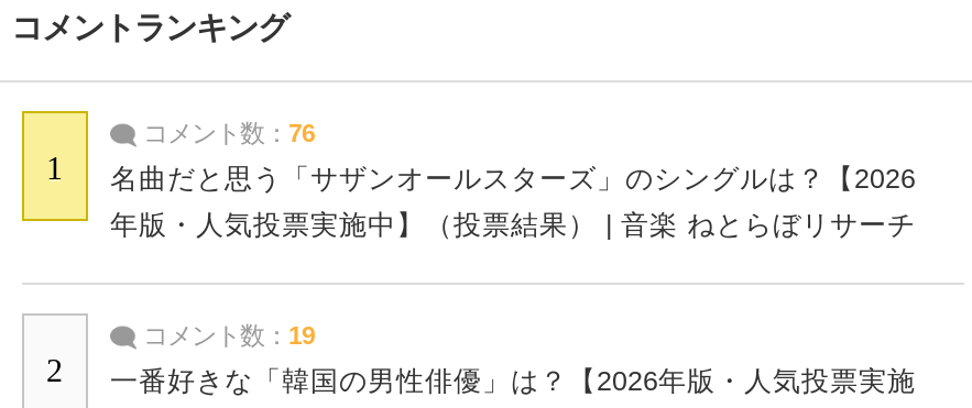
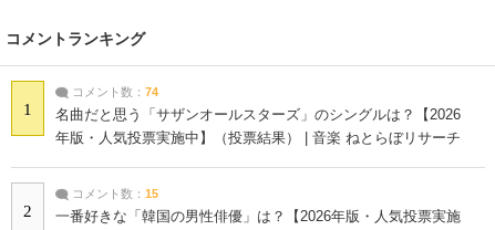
- コメント数：76
+ コメント数：74

- コメント数：19
+ コメント数：15
